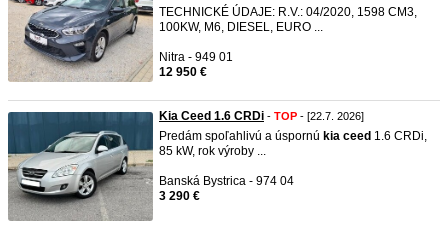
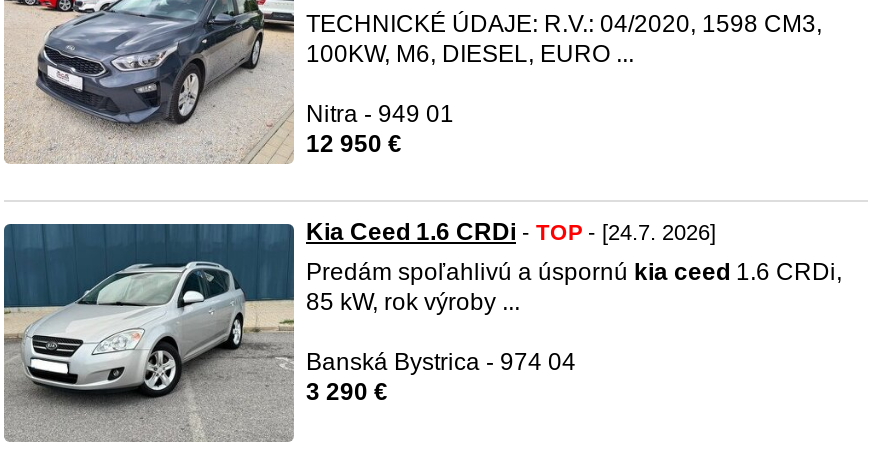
- Kia Ceed 1.6 CRDi - TOP - [22.7. 2026]
+ Kia Ceed 1.6 CRDi - TOP - [24.7. 2026]
